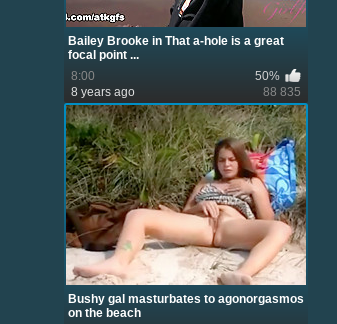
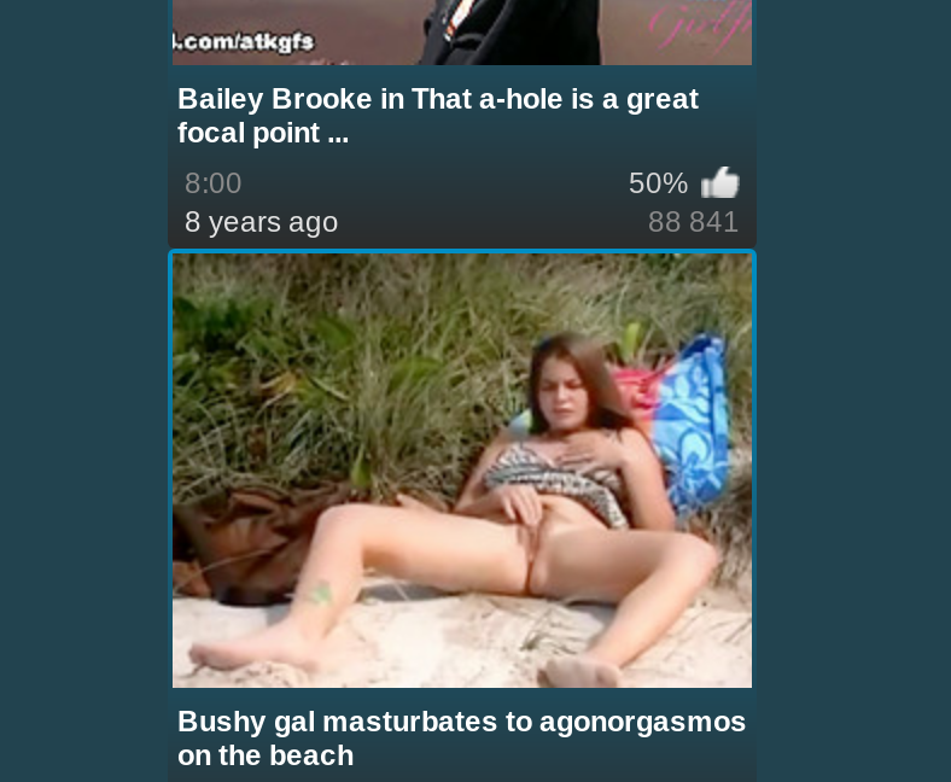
- 88 835
+ 88 841
